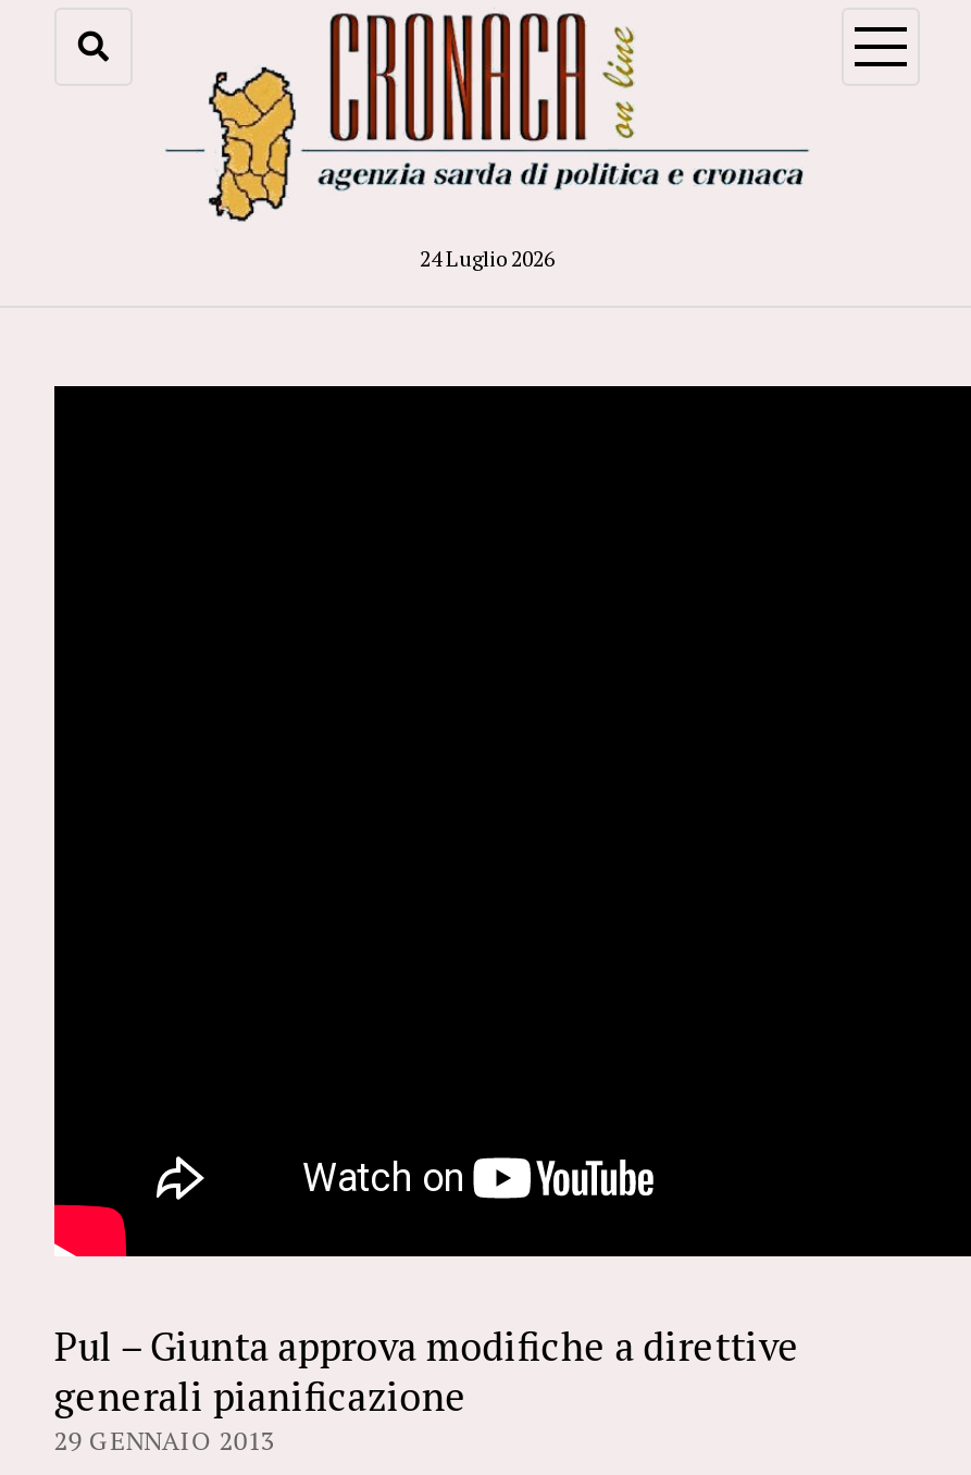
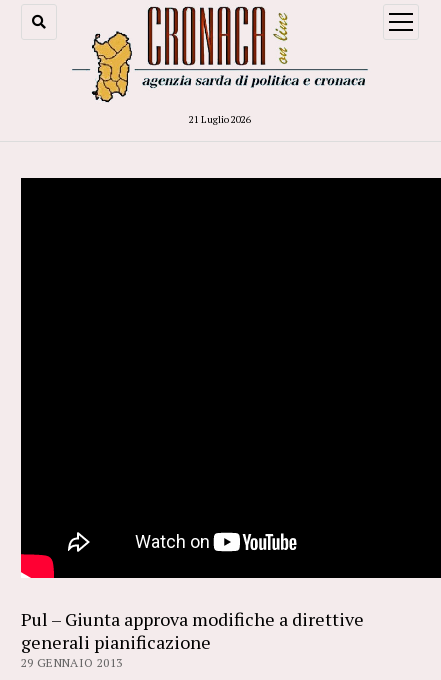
- 24 Luglio 2026
+ 21 Luglio 2026
